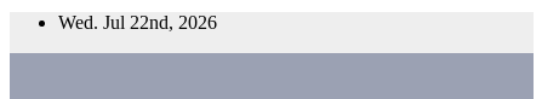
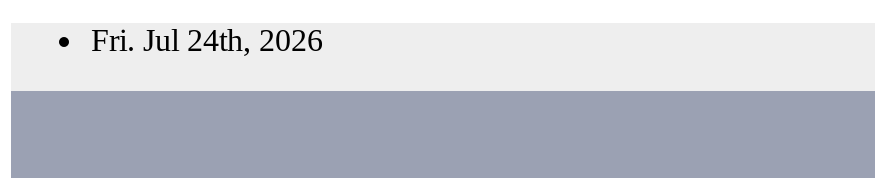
- Wed. Jul 22nd, 2026
+ Fri. Jul 24th, 2026
